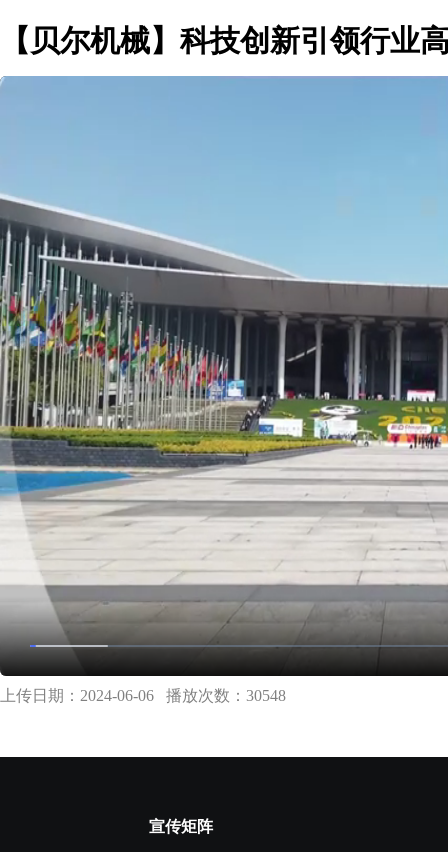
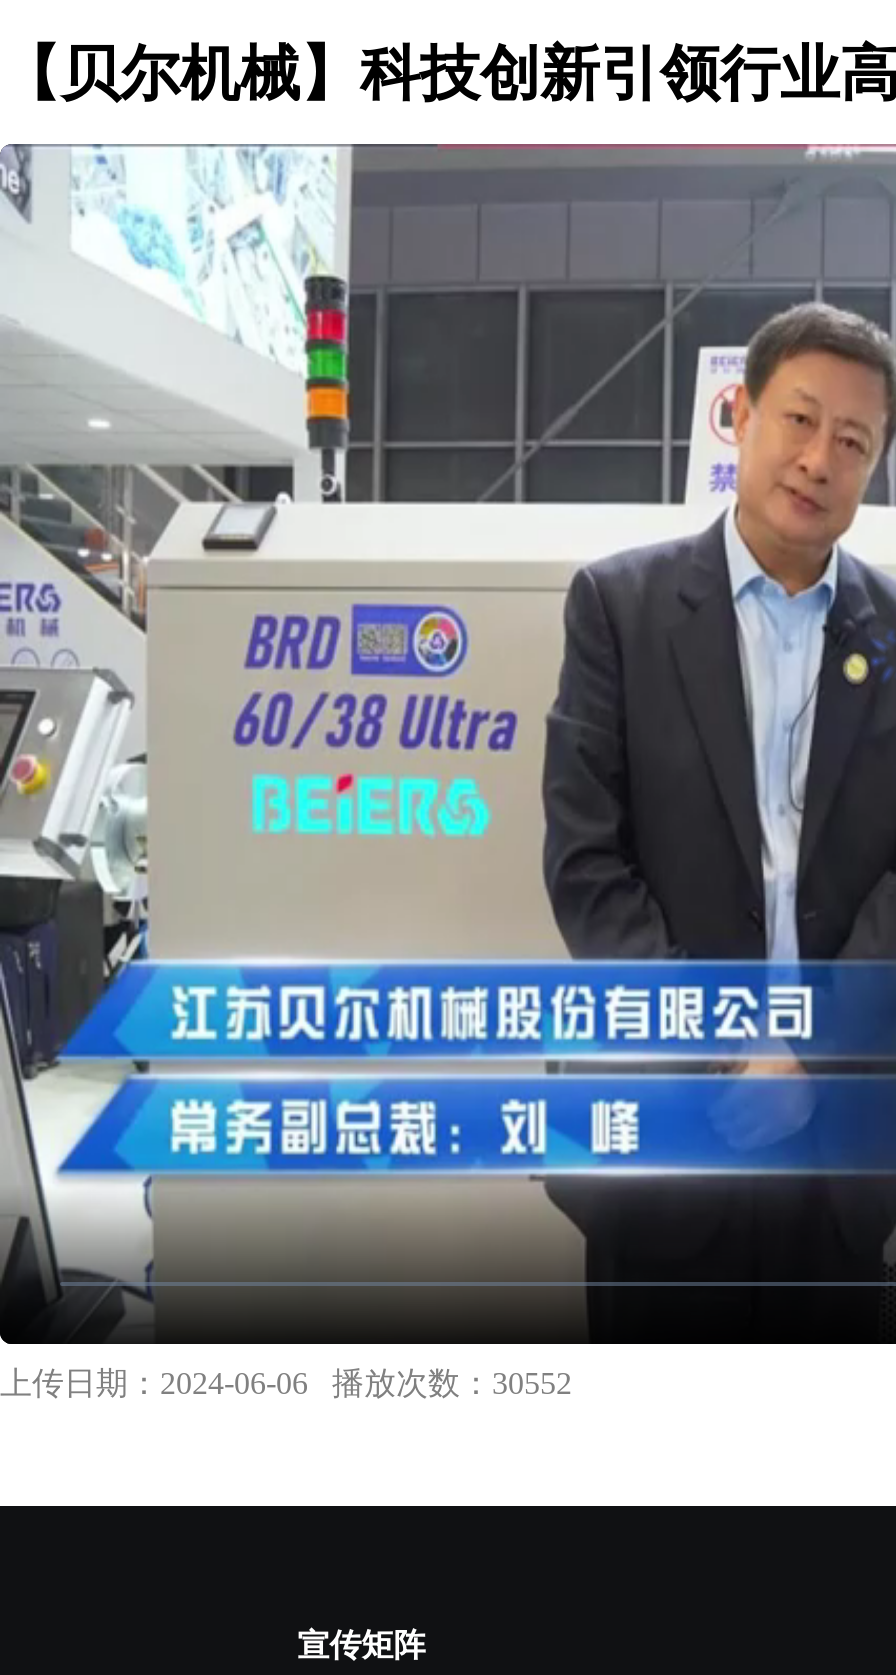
- [image]
- 上传日期：2024-06-06 播放次数：30548
+ [image]
+ 上传日期：2024-06-06 播放次数：30552
